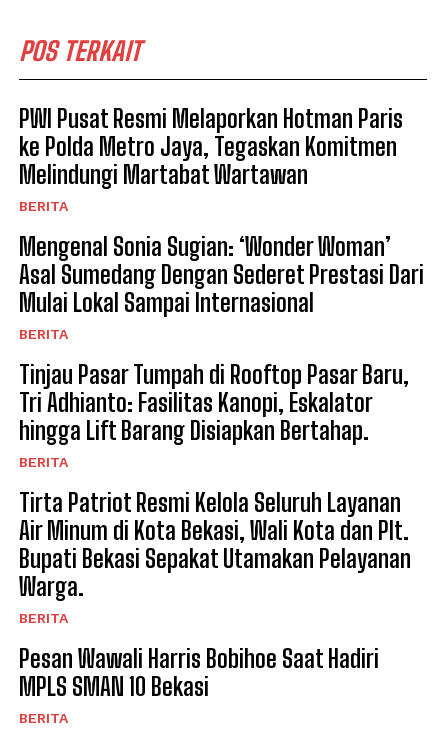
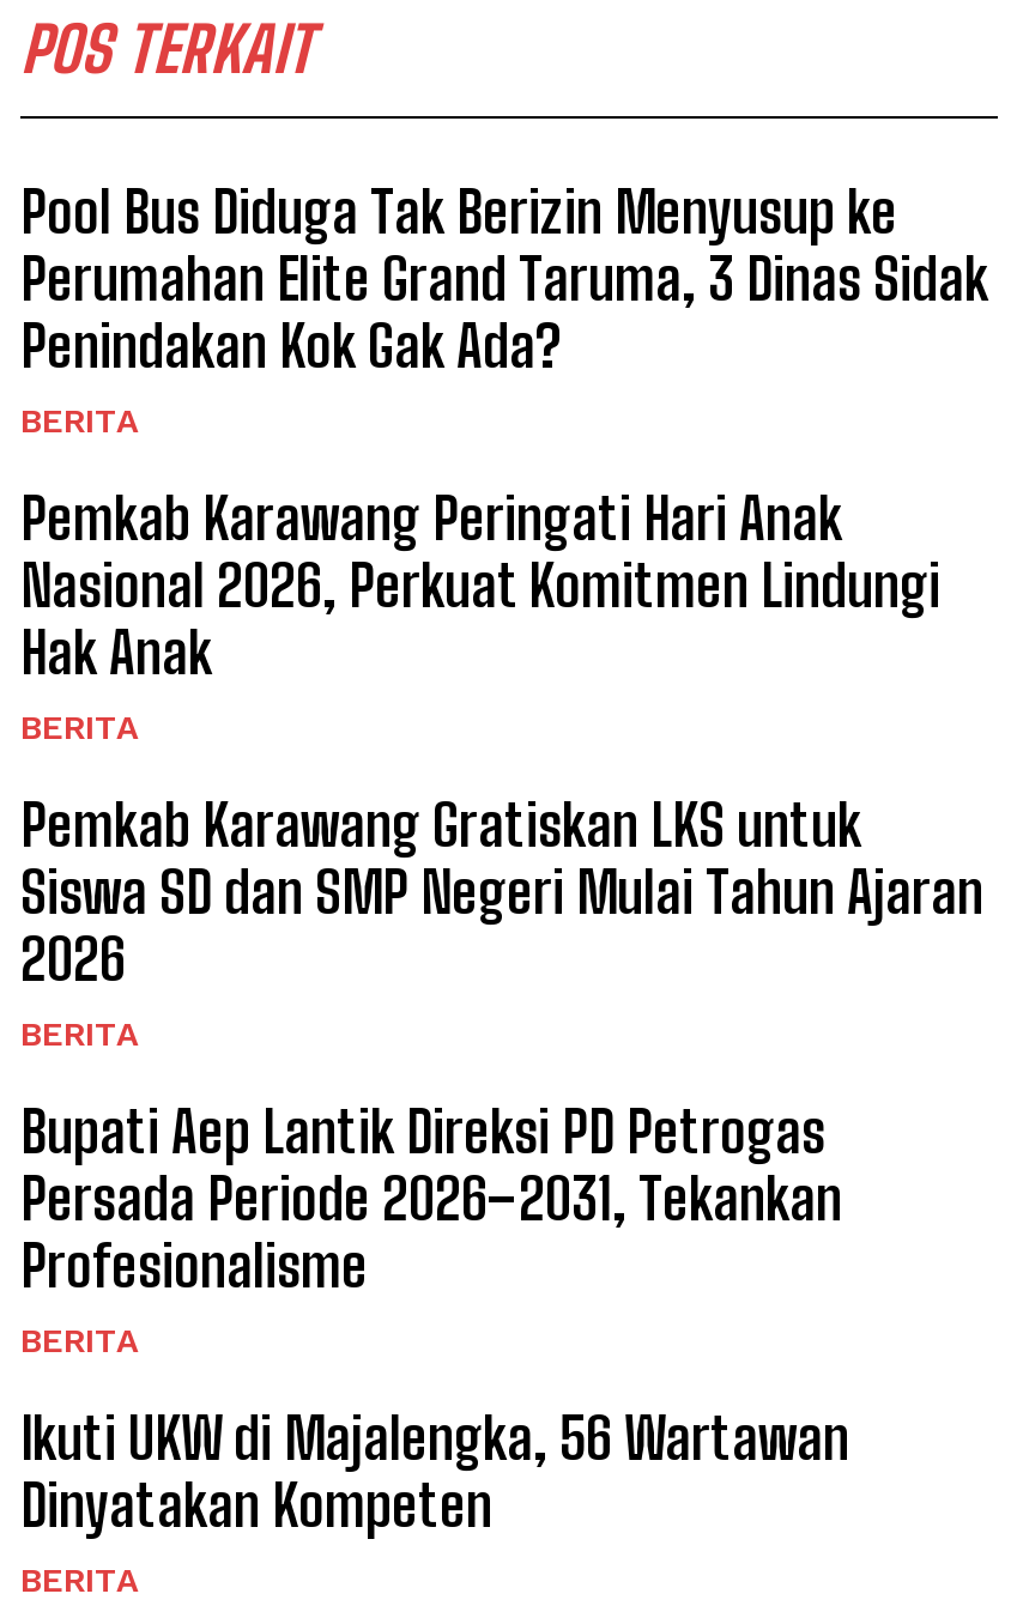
- PWI Pusat Resmi Melaporkan Hotman Paris
- ke Polda Metro Jaya, Tegaskan Komitmen
- Melindungi Martabat Wartawan
+ Pool Bus Diduga Tak Berizin Menyusup ke
+ Perumahan Elite Grand Taruma, 3 Dinas Sidak
+ Penindakan Kok Gak Ada?

- Mengenal Sonia Sugian: ‘Wonder Woman’
- Asal Sumedang Dengan Sederet Prestasi Dari
- Mulai Lokal Sampai Internasional
+ Pemkab Karawang Peringati Hari Anak
+ Nasional 2026, Perkuat Komitmen Lindungi
+ Hak Anak

- Tinjau Pasar Tumpah di Rooftop Pasar Baru,
- Tri Adhianto: Fasilitas Kanopi, Eskalator
- hingga Lift Barang Disiapkan Bertahap.
+ Pemkab Karawang Gratiskan LKS untuk
+ Siswa SD dan SMP Negeri Mulai Tahun Ajaran
+ 2026

- Tirta Patriot Resmi Kelola Seluruh Layanan
- Air Minum di Kota Bekasi, Wali Kota dan Plt.
- Bupati Bekasi Sepakat Utamakan Pelayanan
- Warga.
+ Bupati Aep Lantik Direksi PD Petrogas
+ Persada Periode 2026–2031, Tekankan
+ Profesionalisme

- Pesan Wawali Harris Bobihoe Saat Hadiri
- MPLS SMAN 10 Bekasi
+ Ikuti UKW di Majalengka, 56 Wartawan
+ Dinyatakan Kompeten
